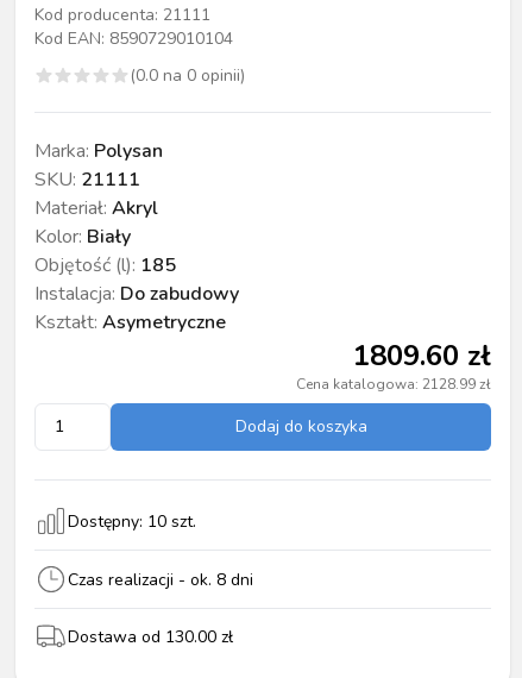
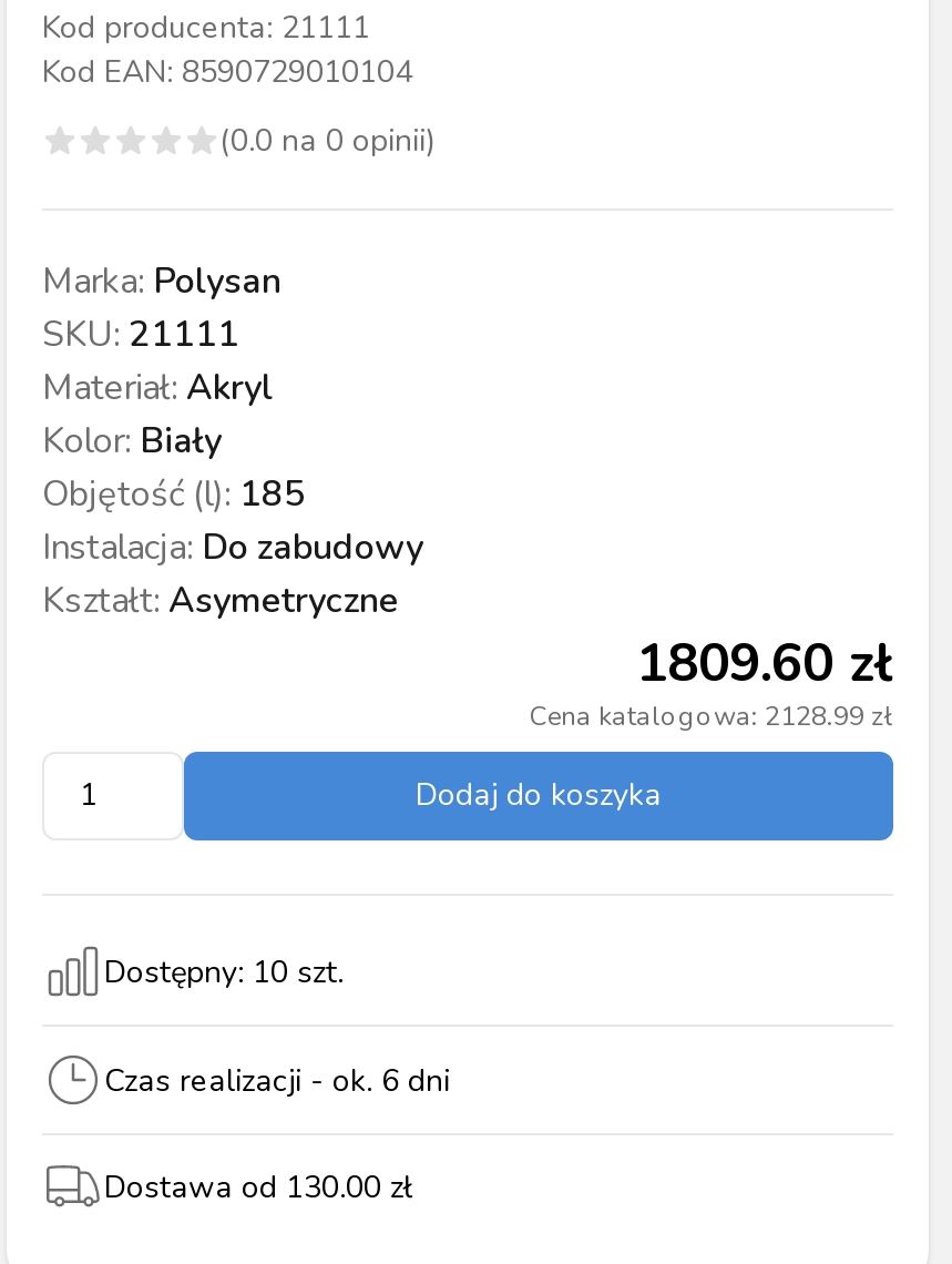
- Czas realizacji - ok. 8 dni
+ Czas realizacji - ok. 6 dni
